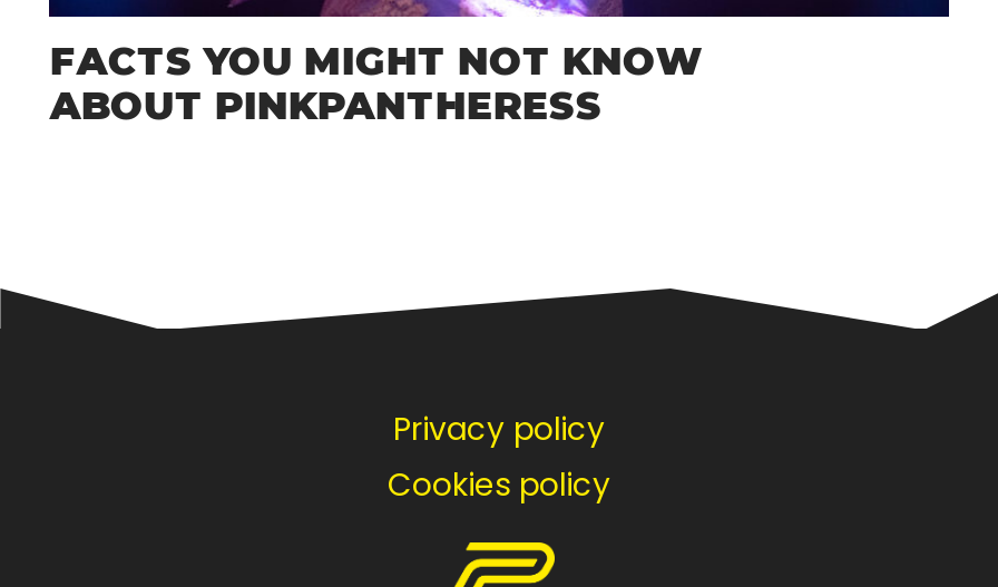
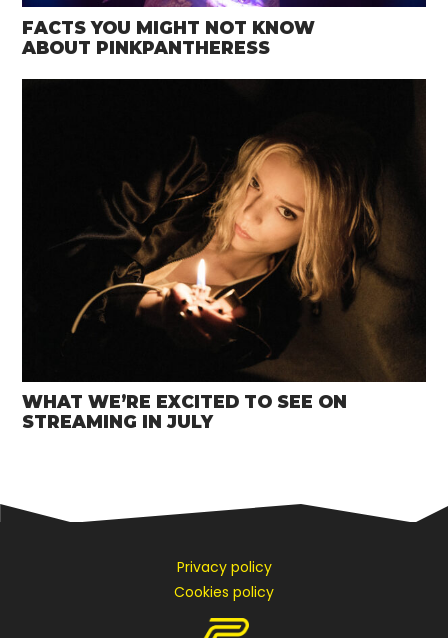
+ [image]
+ WHAT WE’RE EXCITED TO SEE ON
+ STREAMING IN JULY
